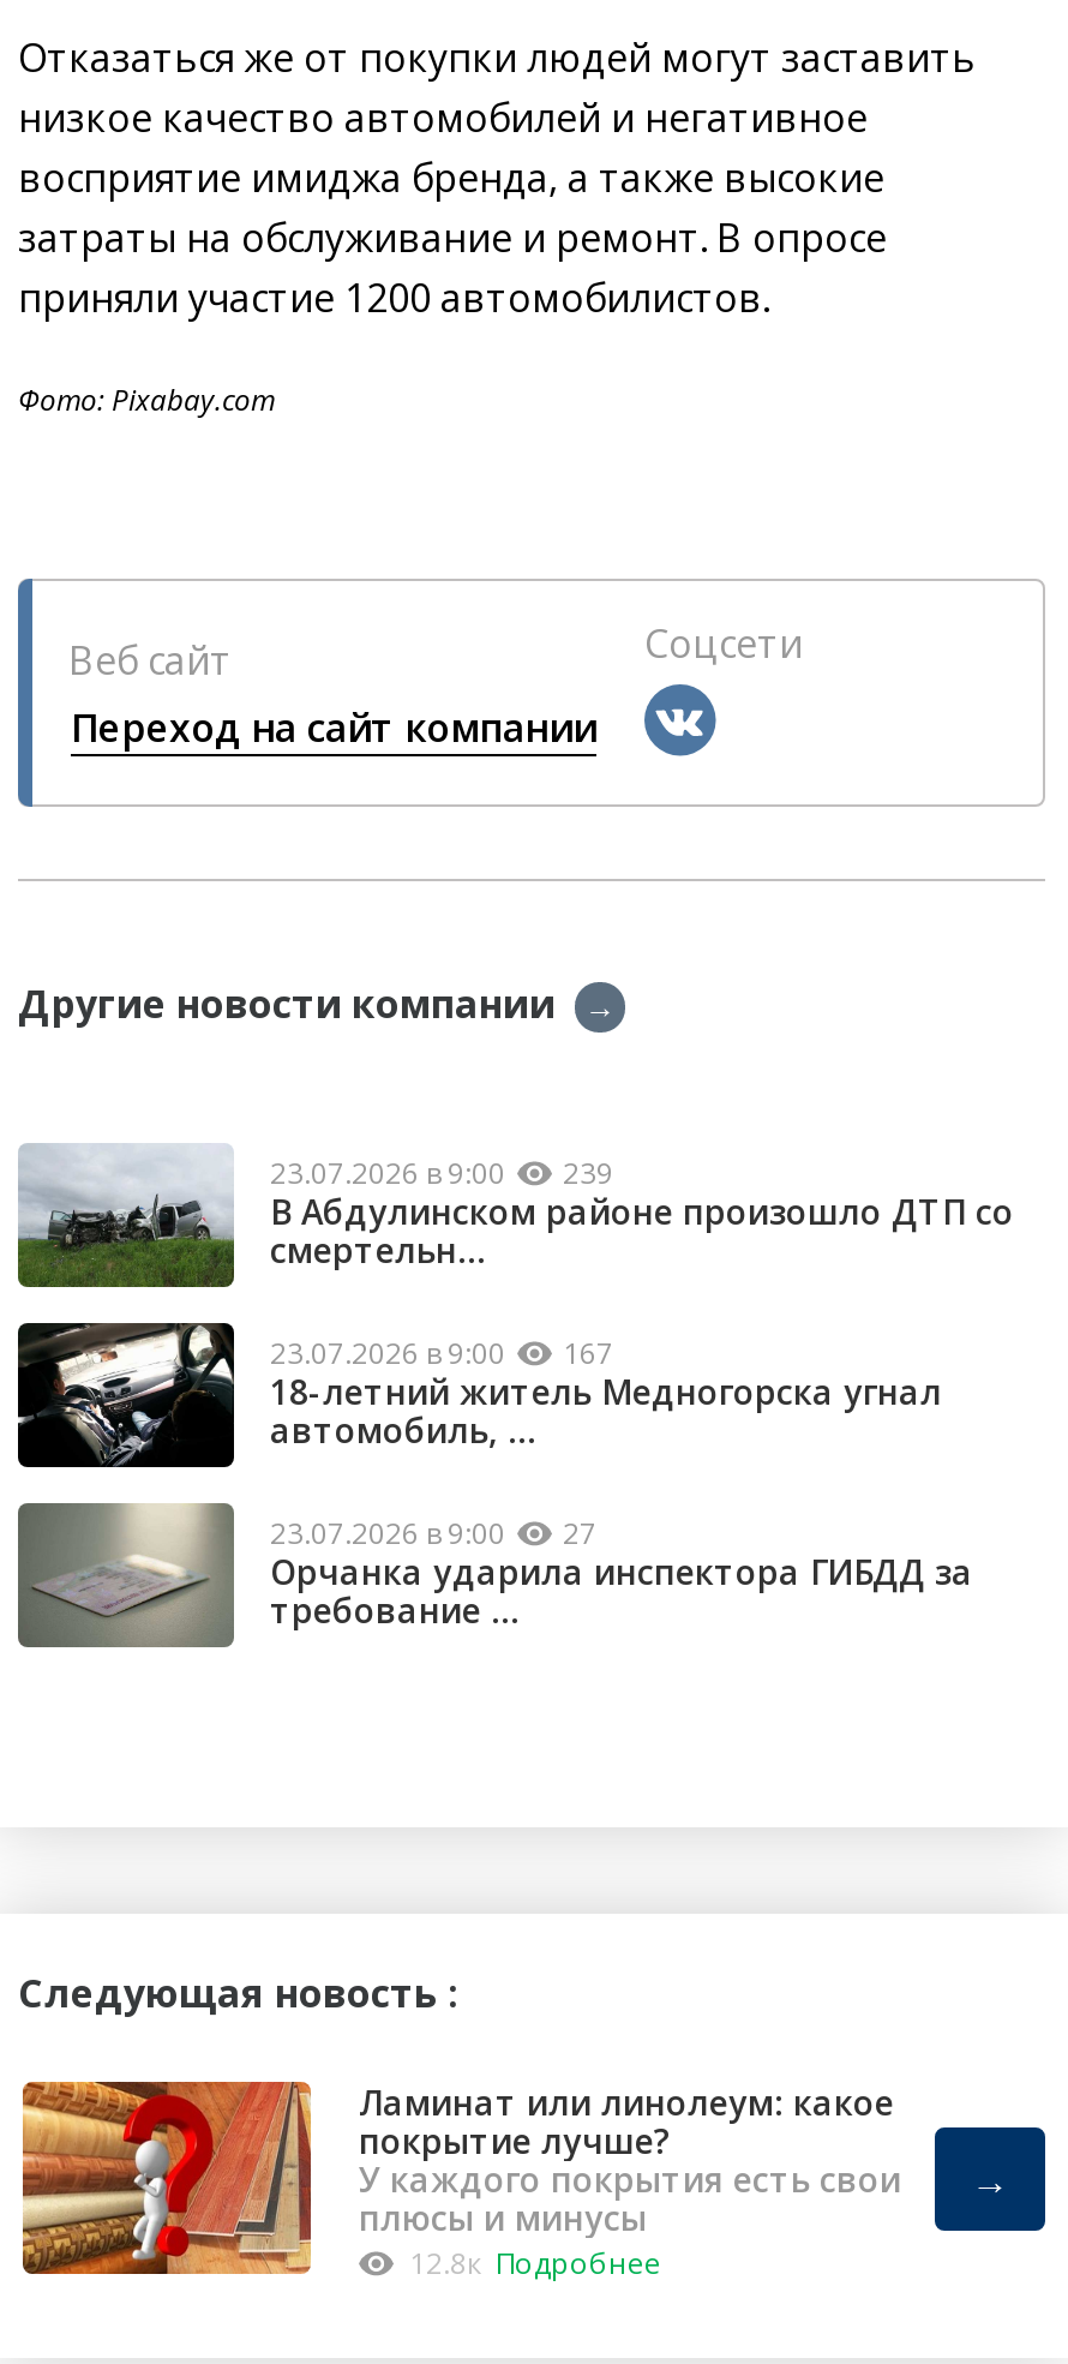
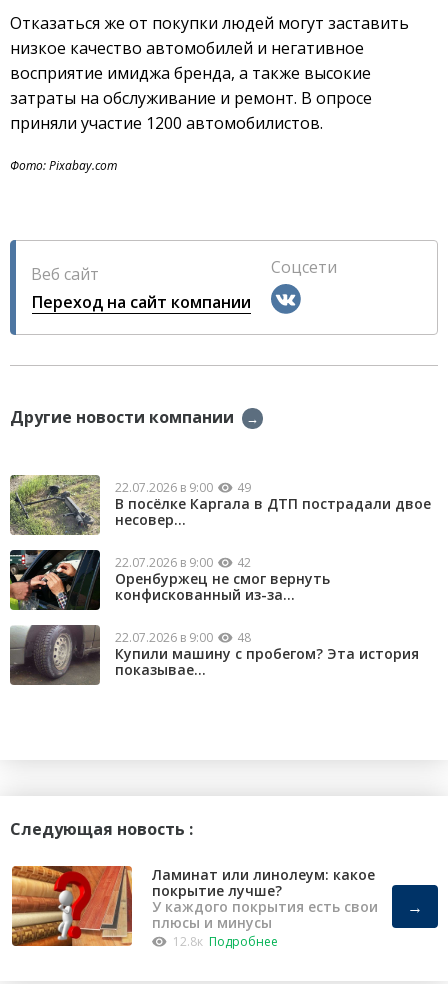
- [image]
- 23.07.2026 в 9:00
- 239
- В Абдулинском районе произошло ДТП со
- смертельн...
+ [image]
+ 22.07.2026 в 9:00
+ 49
+ В посёлке Каргала в ДТП пострадали двое
+ несовер...

- [image]
- 23.07.2026 в 9:00
- 167
- 18-летний житель Медногорска угнал
- автомобиль, ...
+ [image]
+ 22.07.2026 в 9:00
+ 42
+ Оренбуржец не смог вернуть
+ конфискованный из-за...

- [image]
- 23.07.2026 в 9:00
- 27
- Орчанка ударила инспектора ГИБДД за
- требование ...
+ [image]
+ 22.07.2026 в 9:00
+ 48
+ Купили машину с пробегом? Эта история
+ показывае...
